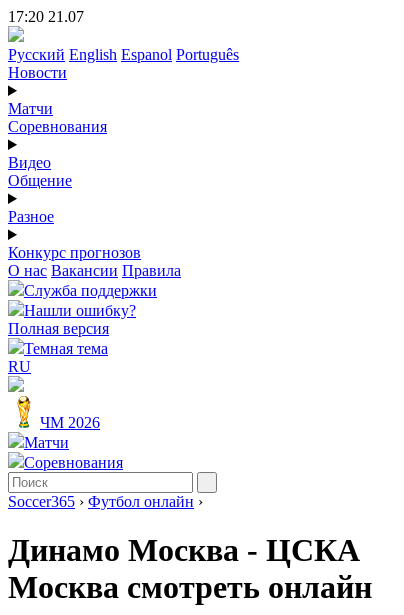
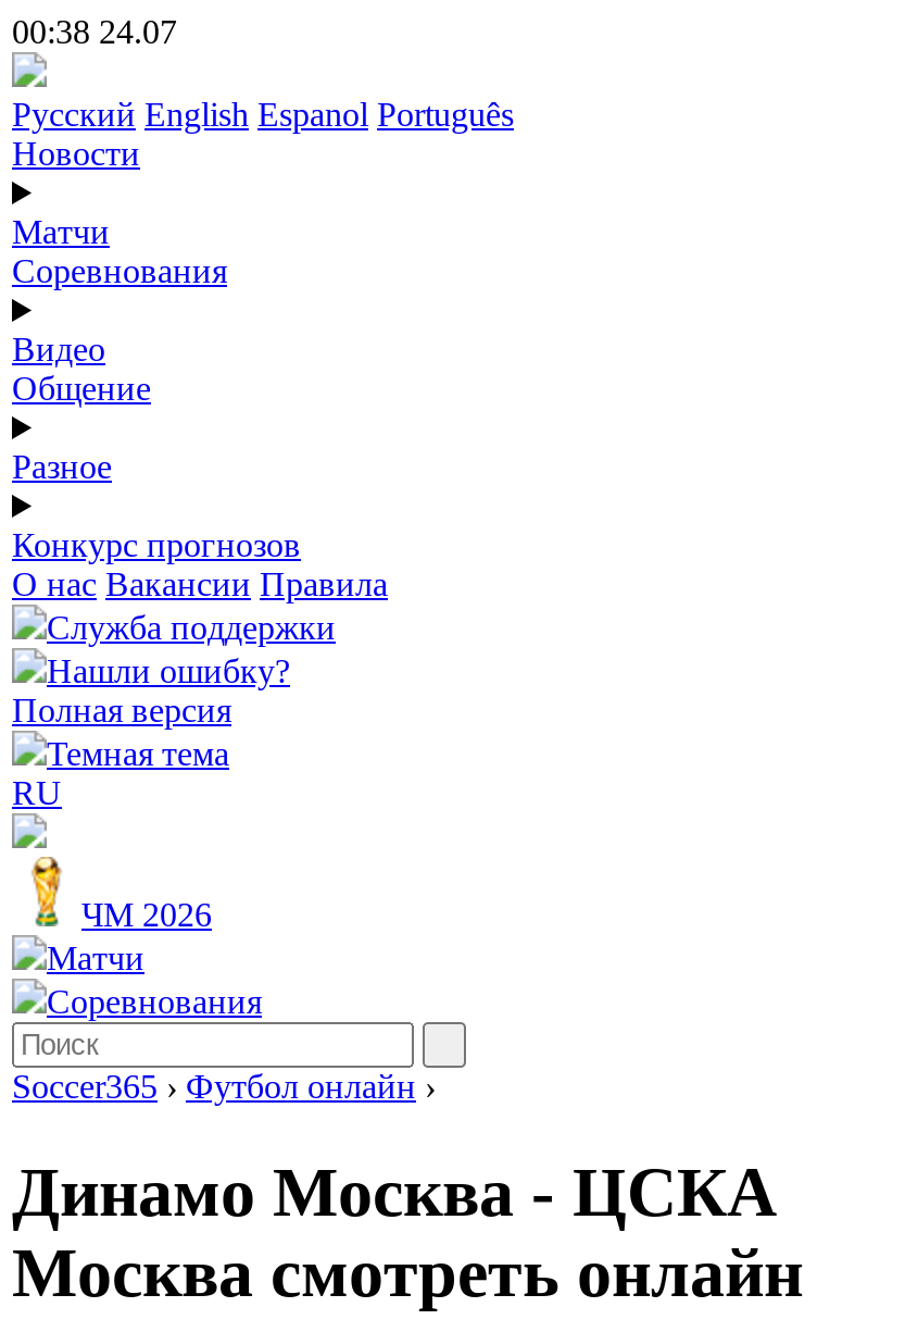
- 17:20 21.07
+ 00:38 24.07
